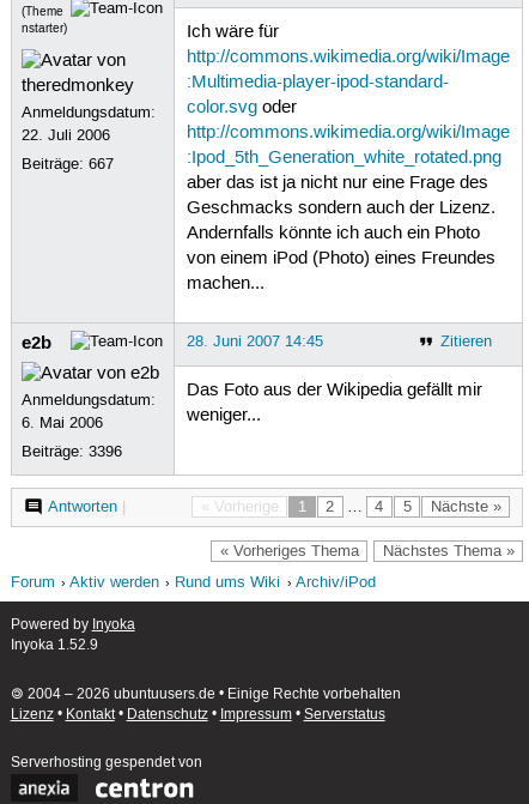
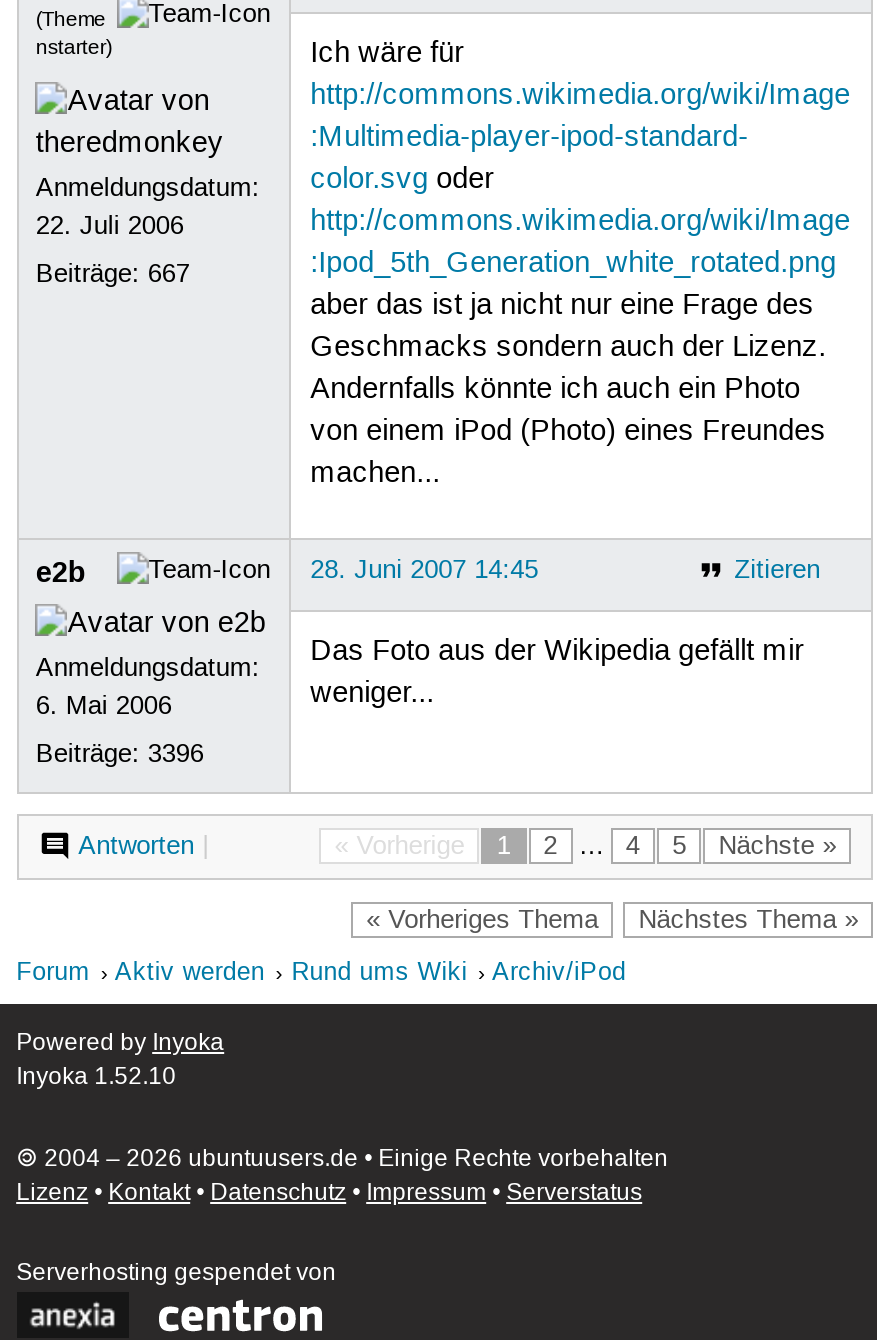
- Inyoka 1.52.9
+ Inyoka 1.52.10
